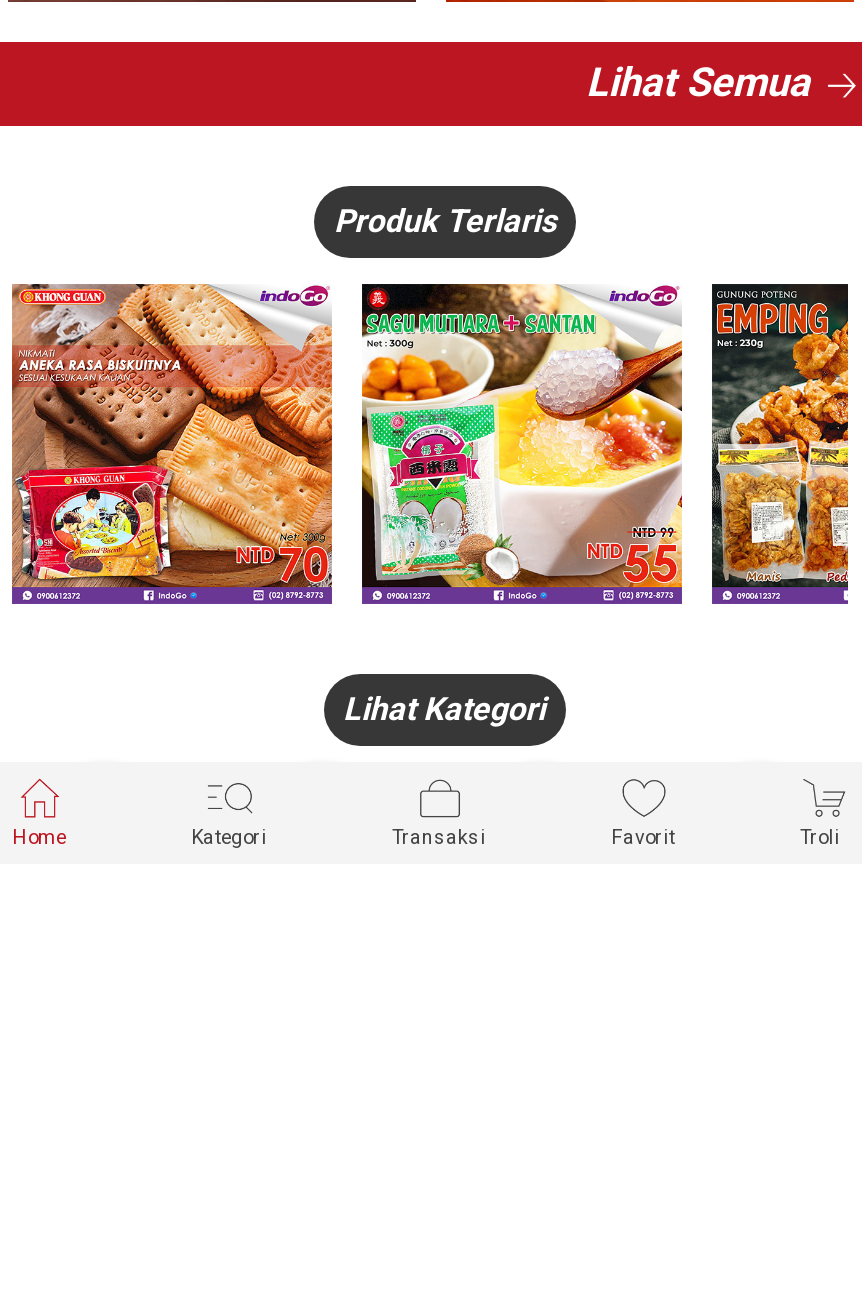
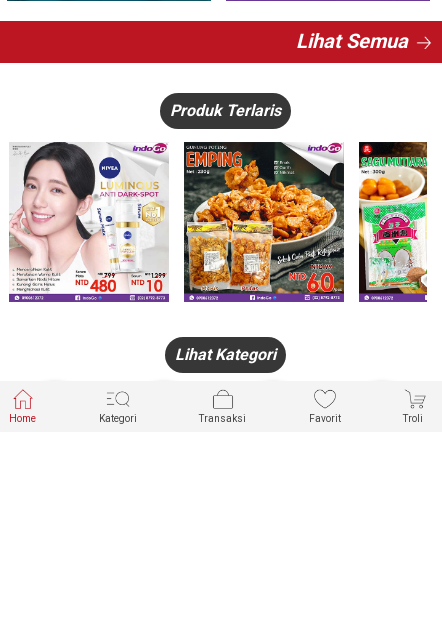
- [image]
+ [image]

- [image]
+ [image]

- [image]
+ [image]
